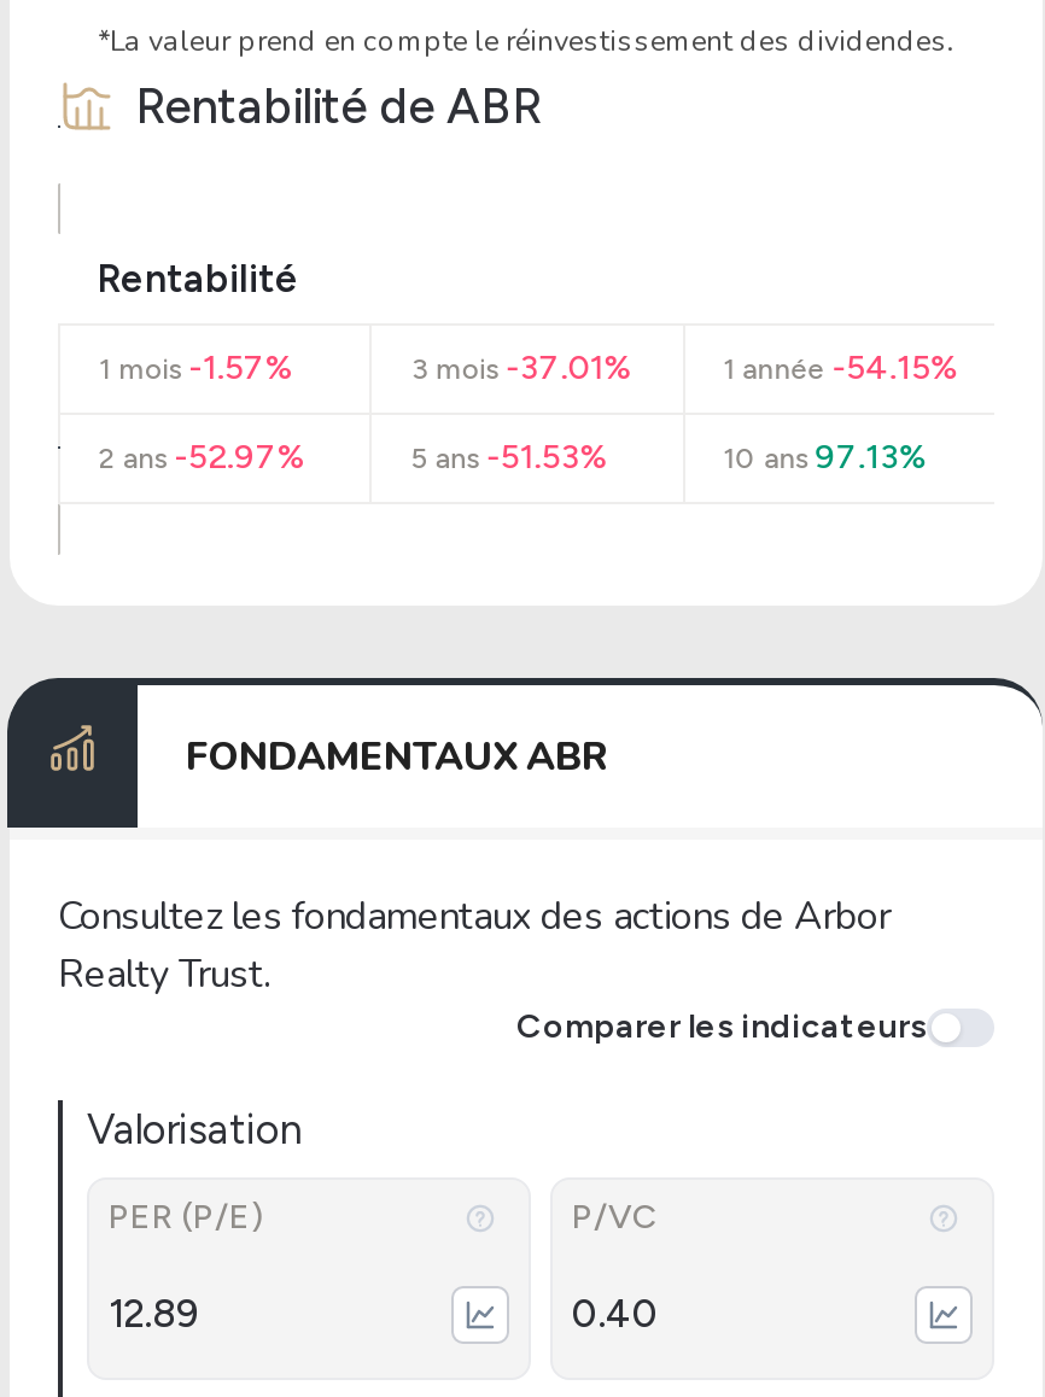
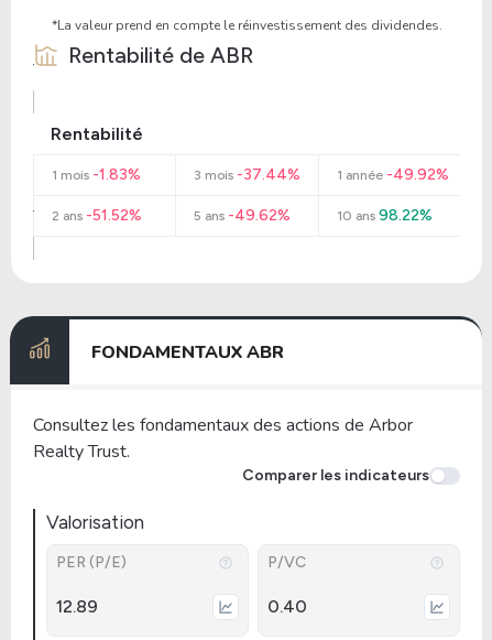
- 1 mois -1.57%
+ 1 mois -1.83%

- 3 mois -37.01%
+ 3 mois -37.44%

- 1 année -54.15%
+ 1 année -49.92%

- 2 ans -52.97%
+ 2 ans -51.52%

- 5 ans -51.53%
+ 5 ans -49.62%

- 10 ans 97.13%
+ 10 ans 98.22%
